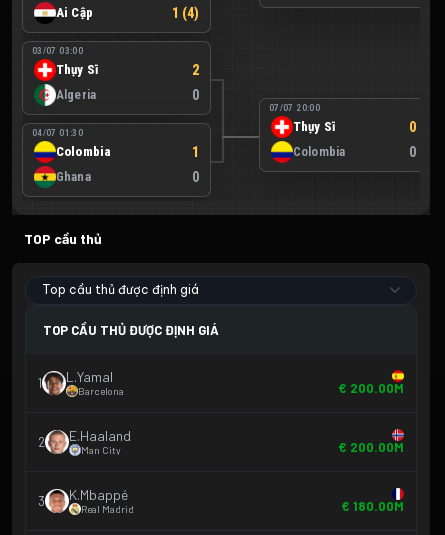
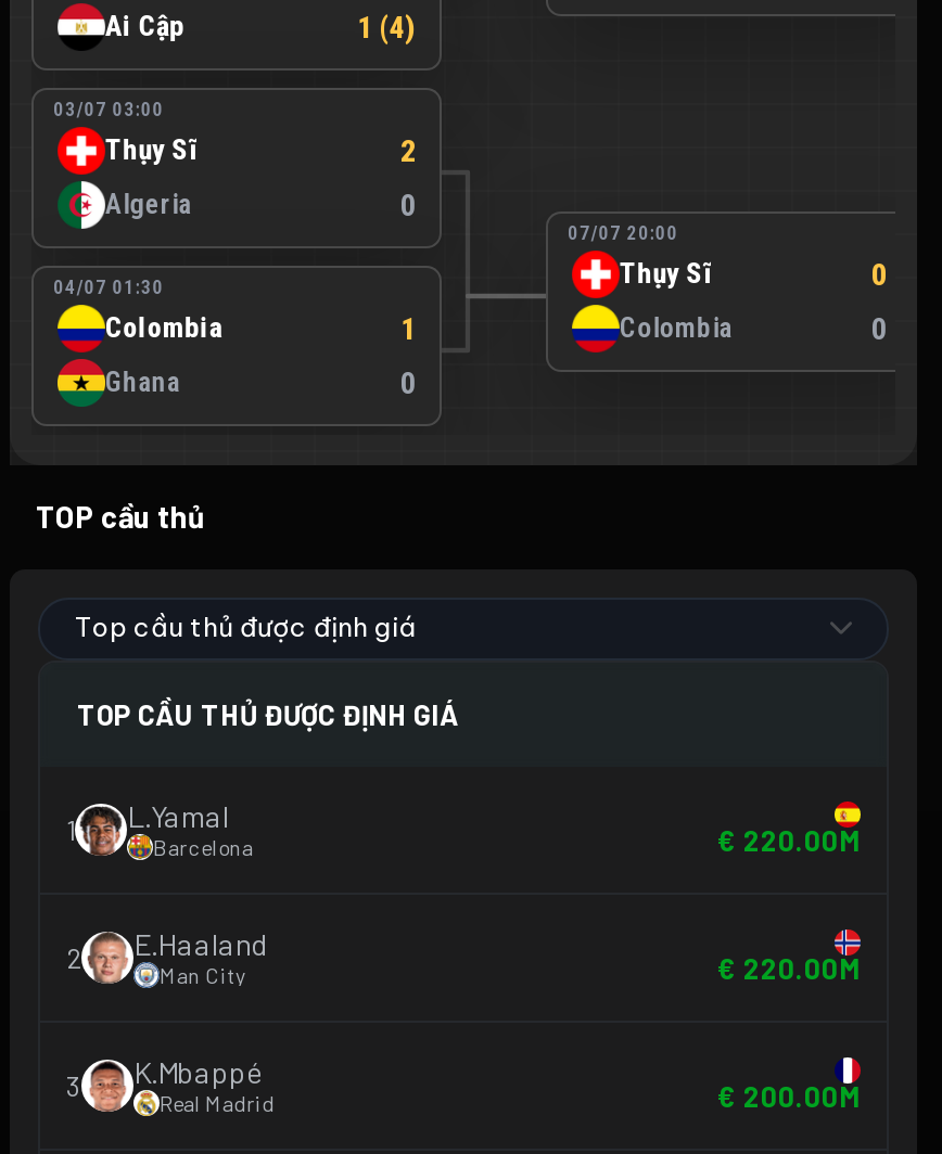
- € 200.00M
+ € 220.00M

- € 200.00M
+ € 220.00M

- € 180.00M
+ € 200.00M
